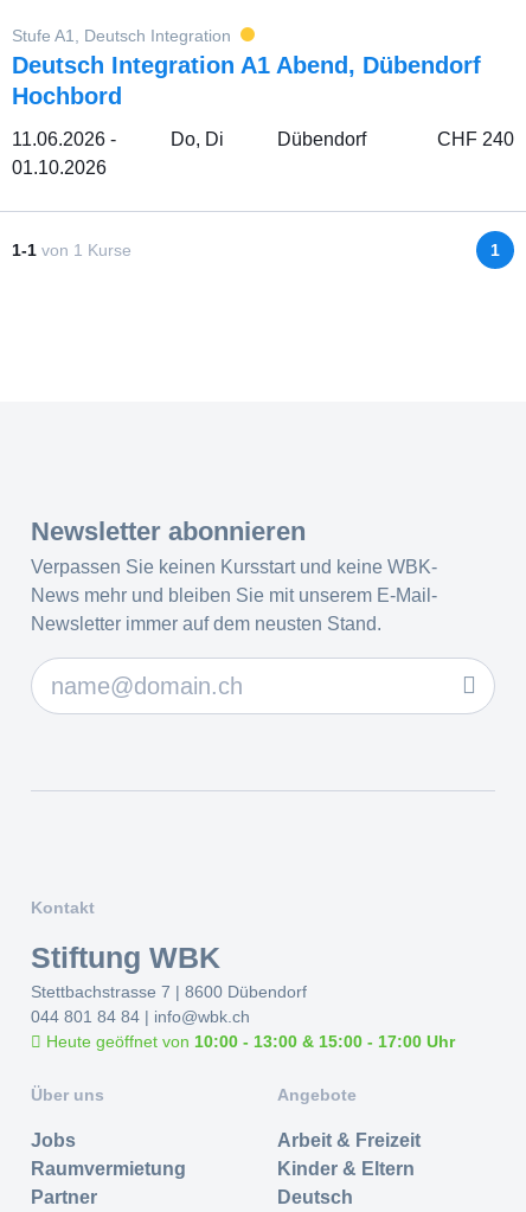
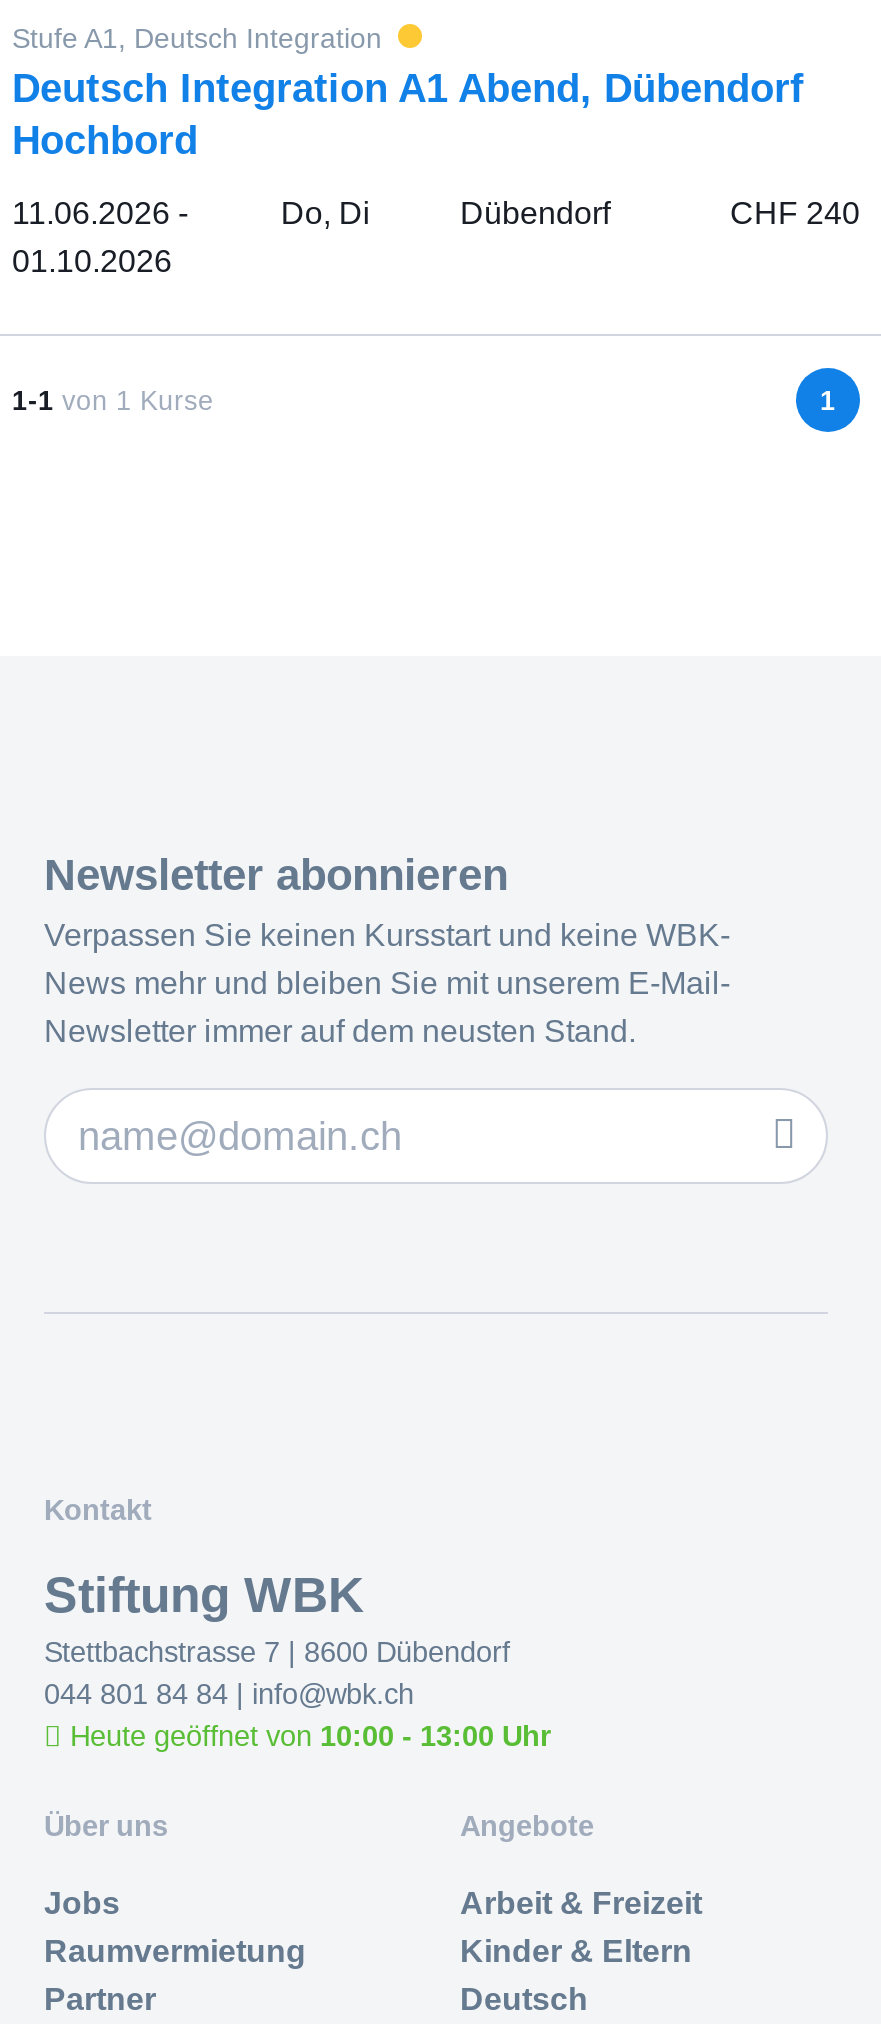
- Heute geöffnet von 10:00 - 13:00 & 15:00 - 17:00 Uhr
+ Heute geöffnet von 10:00 - 13:00 Uhr
